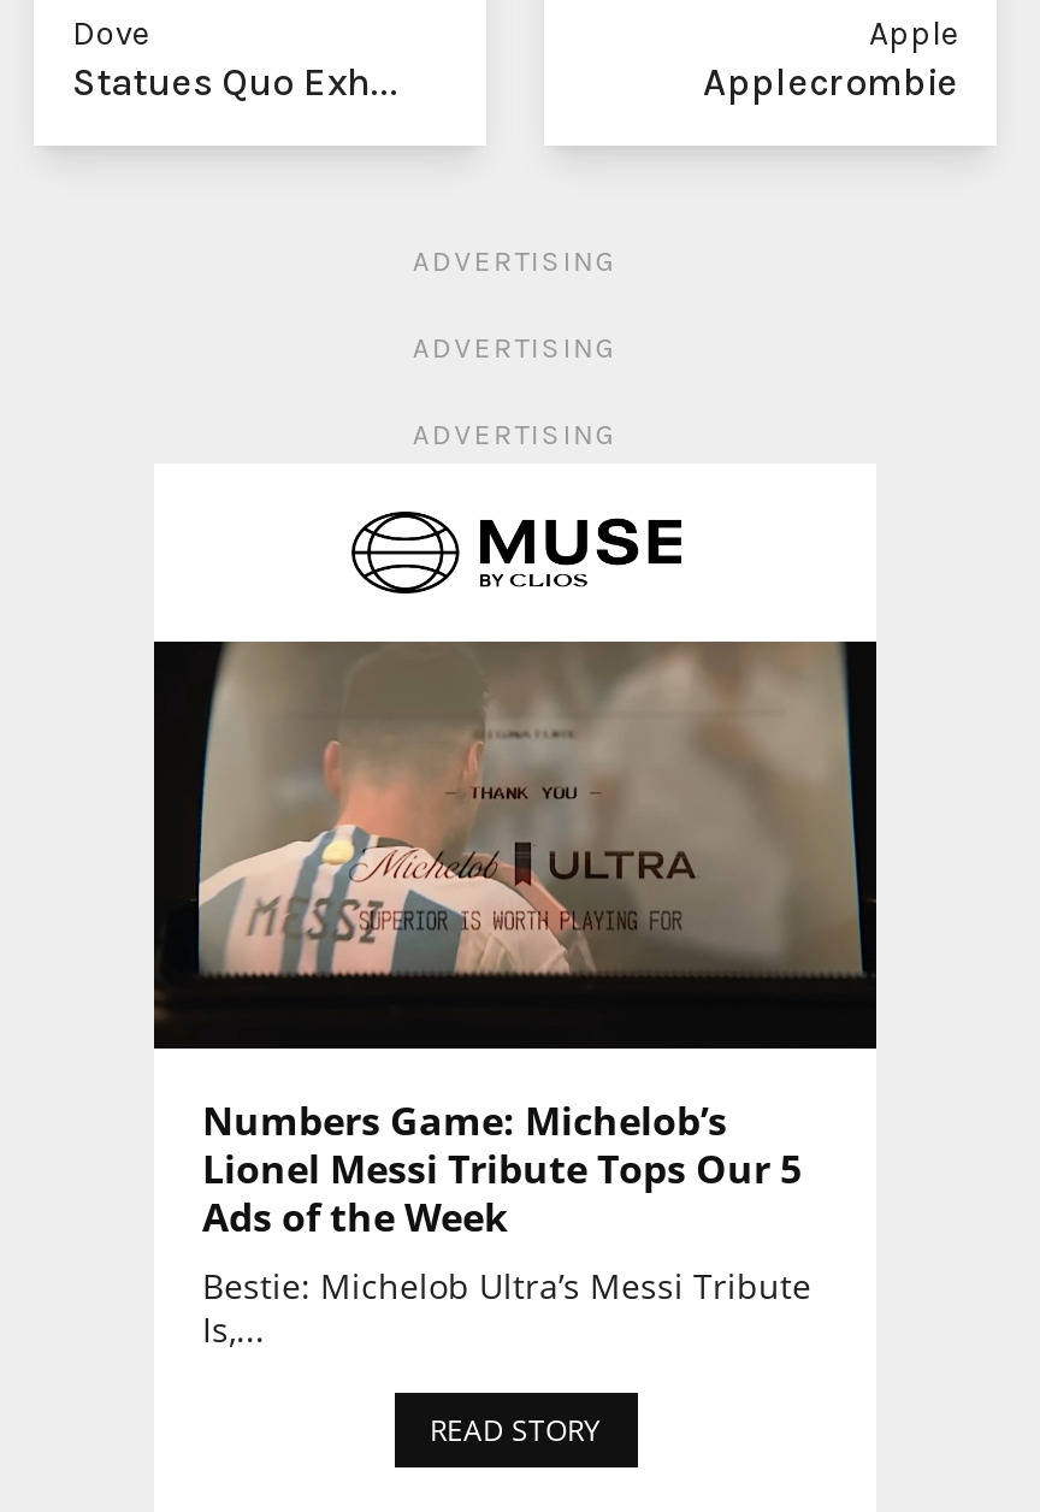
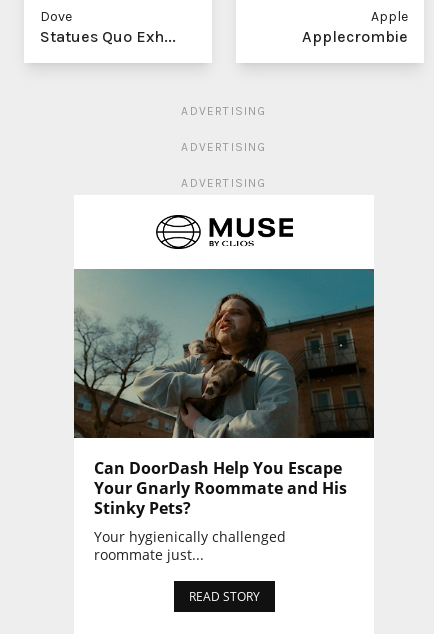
- [image]
- Numbers Game: Michelob’s
- Lionel Messi Tribute Tops Our 5
- Ads of the Week
- Bestie: Michelob Ultra’s Messi Tribute
- Is,...
+ [image]
+ Can DoorDash Help You Escape
+ Your Gnarly Roommate and His
+ Stinky Pets?
+ Your hygienically challenged
+ roommate just...
